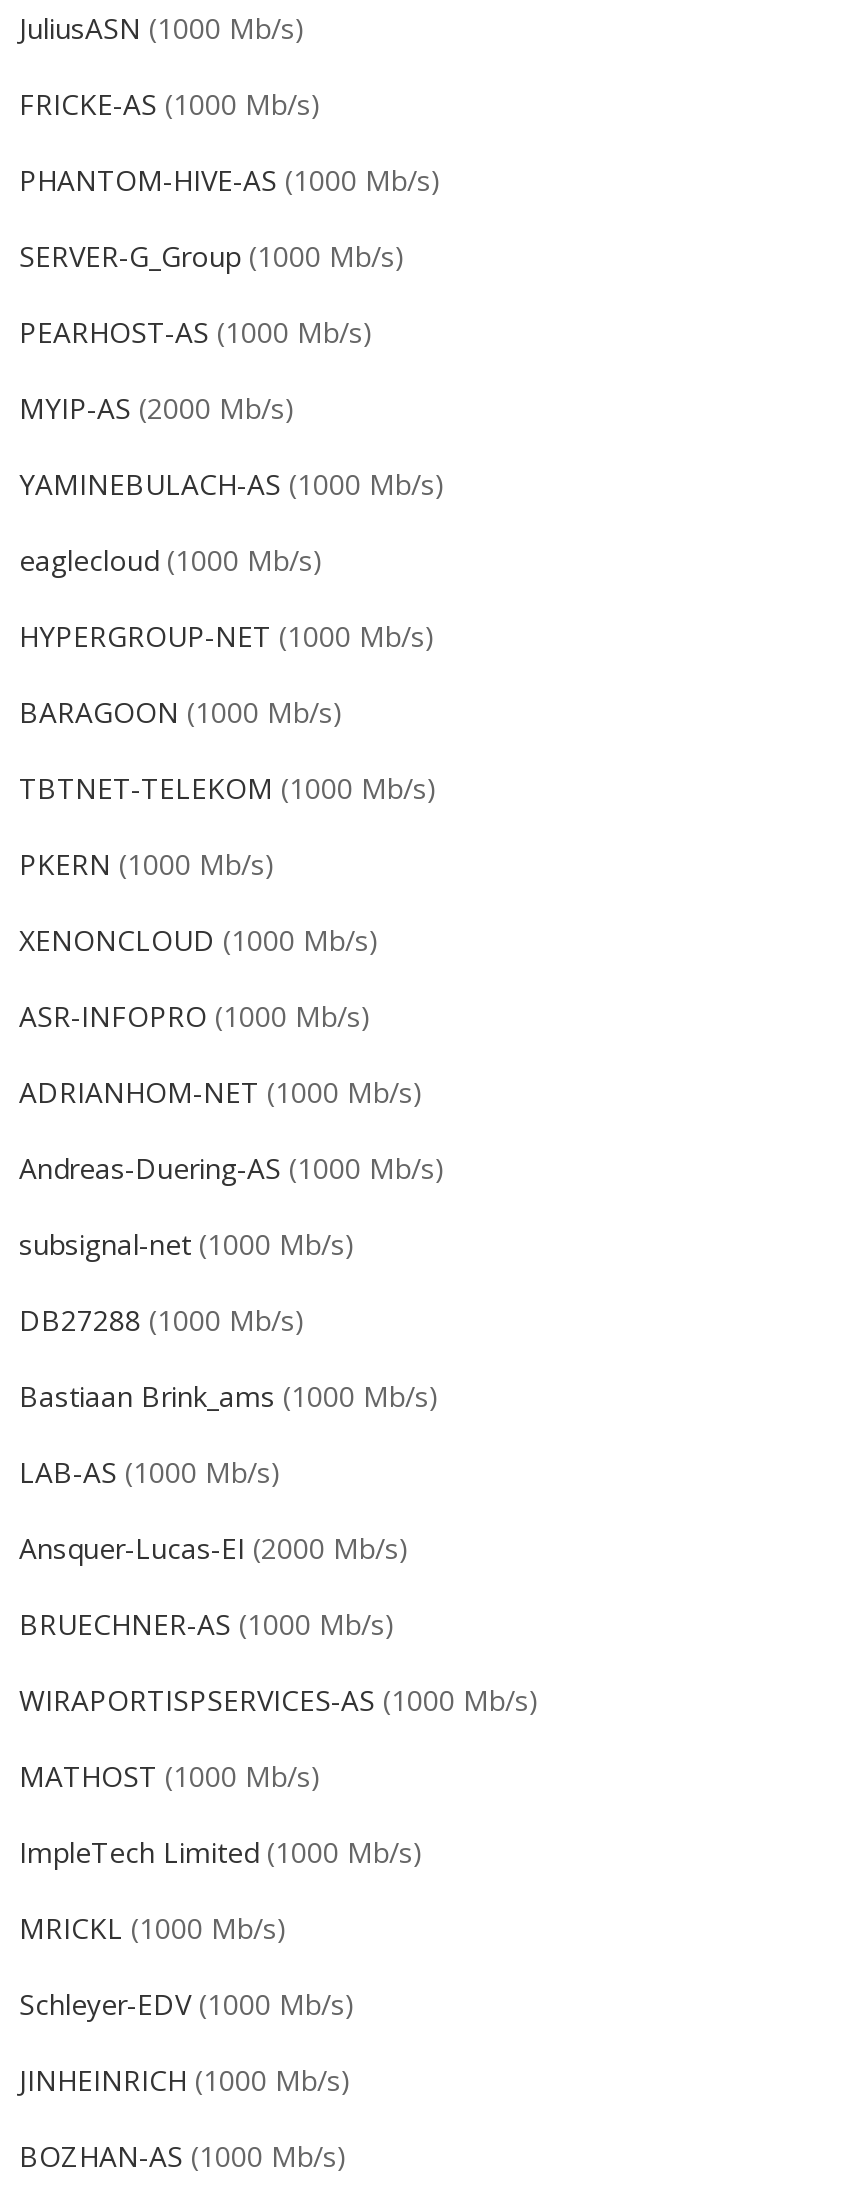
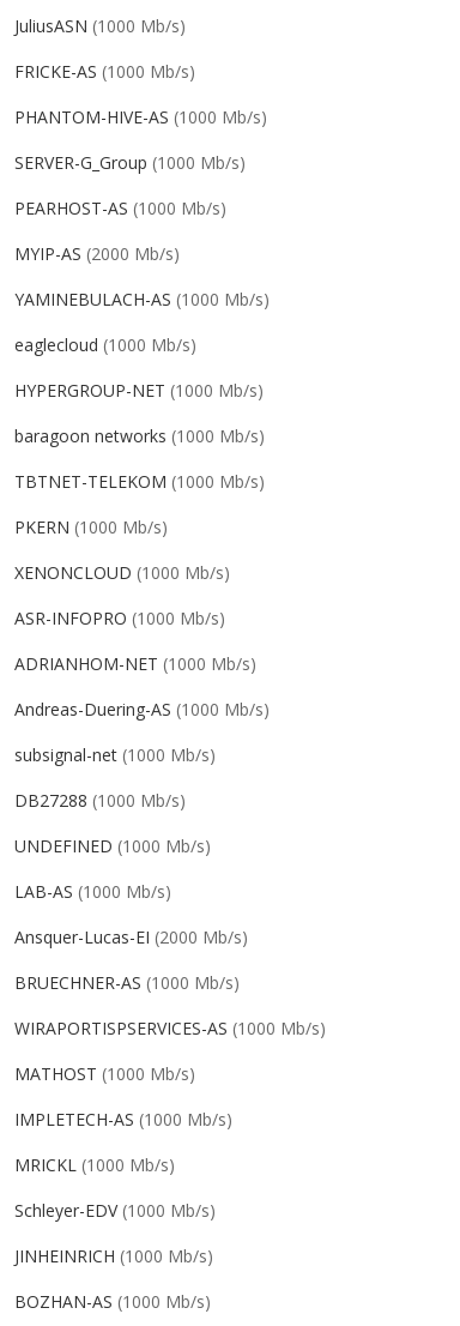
- BARAGOON (1000 Mb/s)
+ baragoon networks (1000 Mb/s)

- Bastiaan Brink_ams (1000 Mb/s)
+ UNDEFINED (1000 Mb/s)

- ImpleTech Limited (1000 Mb/s)
+ IMPLETECH-AS (1000 Mb/s)
